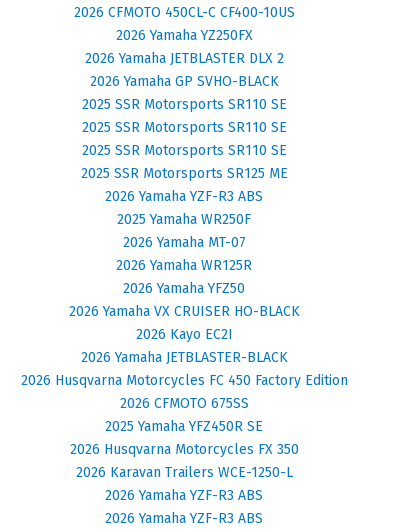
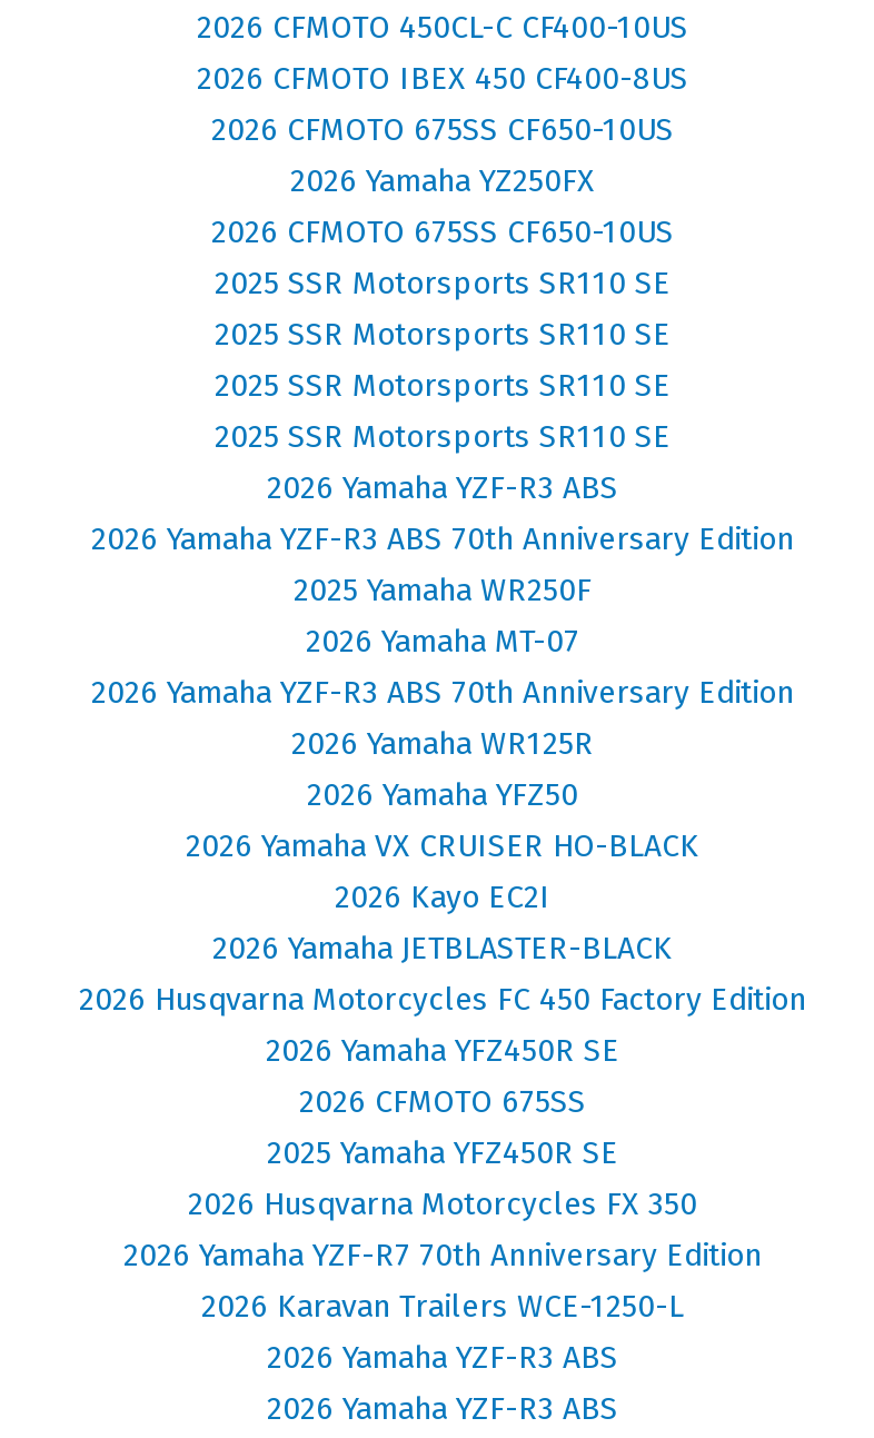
+ 2026 CFMOTO IBEX 450 CF400-8US
+ 2026 CFMOTO 675SS CF650-10US

- 2026 Yamaha JETBLASTER DLX 2
- 2026 Yamaha GP SVHO-BLACK
+ 2026 CFMOTO 675SS CF650-10US

- 2025 SSR Motorsports SR125 ME
+ 2025 SSR Motorsports SR110 SE

+ 2026 Yamaha YZF-R3 ABS 70th Anniversary Edition

+ 2026 Yamaha YZF-R3 ABS 70th Anniversary Edition

+ 2026 Yamaha YFZ450R SE

+ 2026 Yamaha YZF-R7 70th Anniversary Edition
